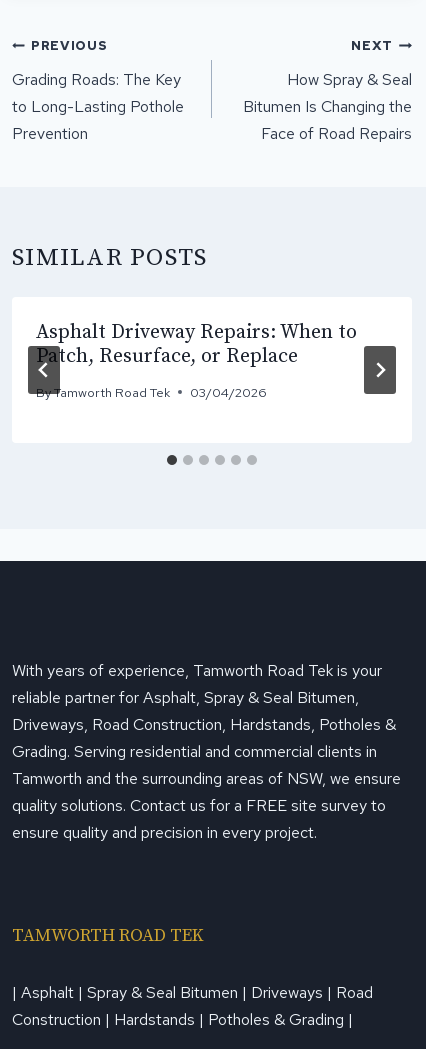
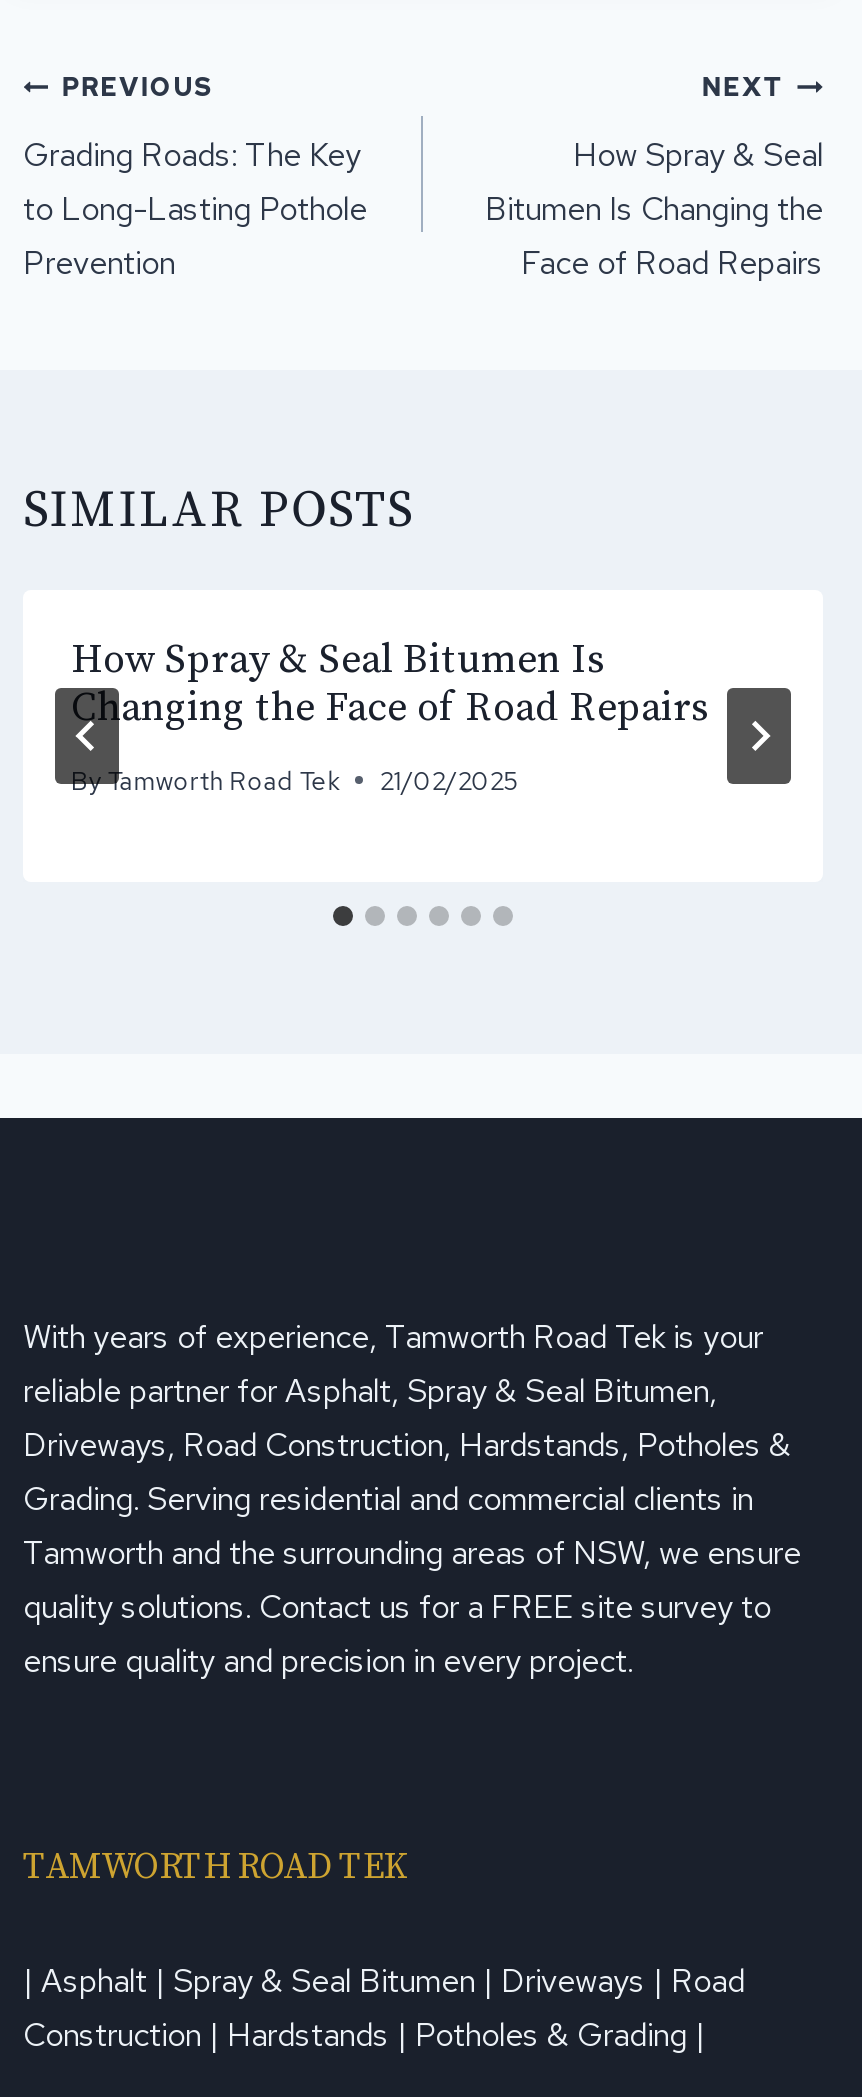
- Asphalt Driveway Repairs: When to
- Patch, Resurface, or Replace
+ How Spray & Seal Bitumen Is
+ Changing the Face of Road Repairs

- By Tamworth Road Tek 03/04/2026
+ By Tamworth Road Tek 21/02/2025
